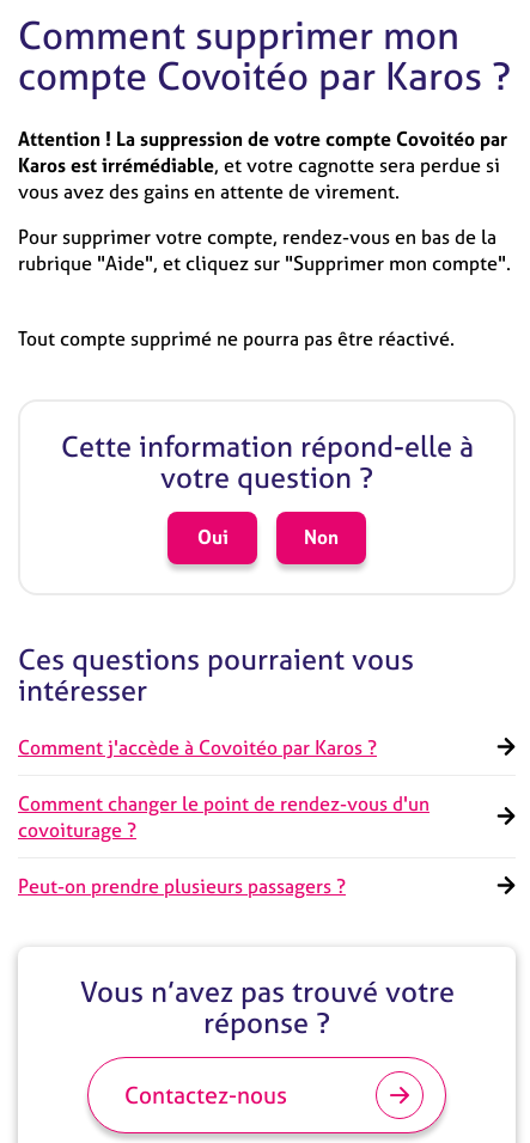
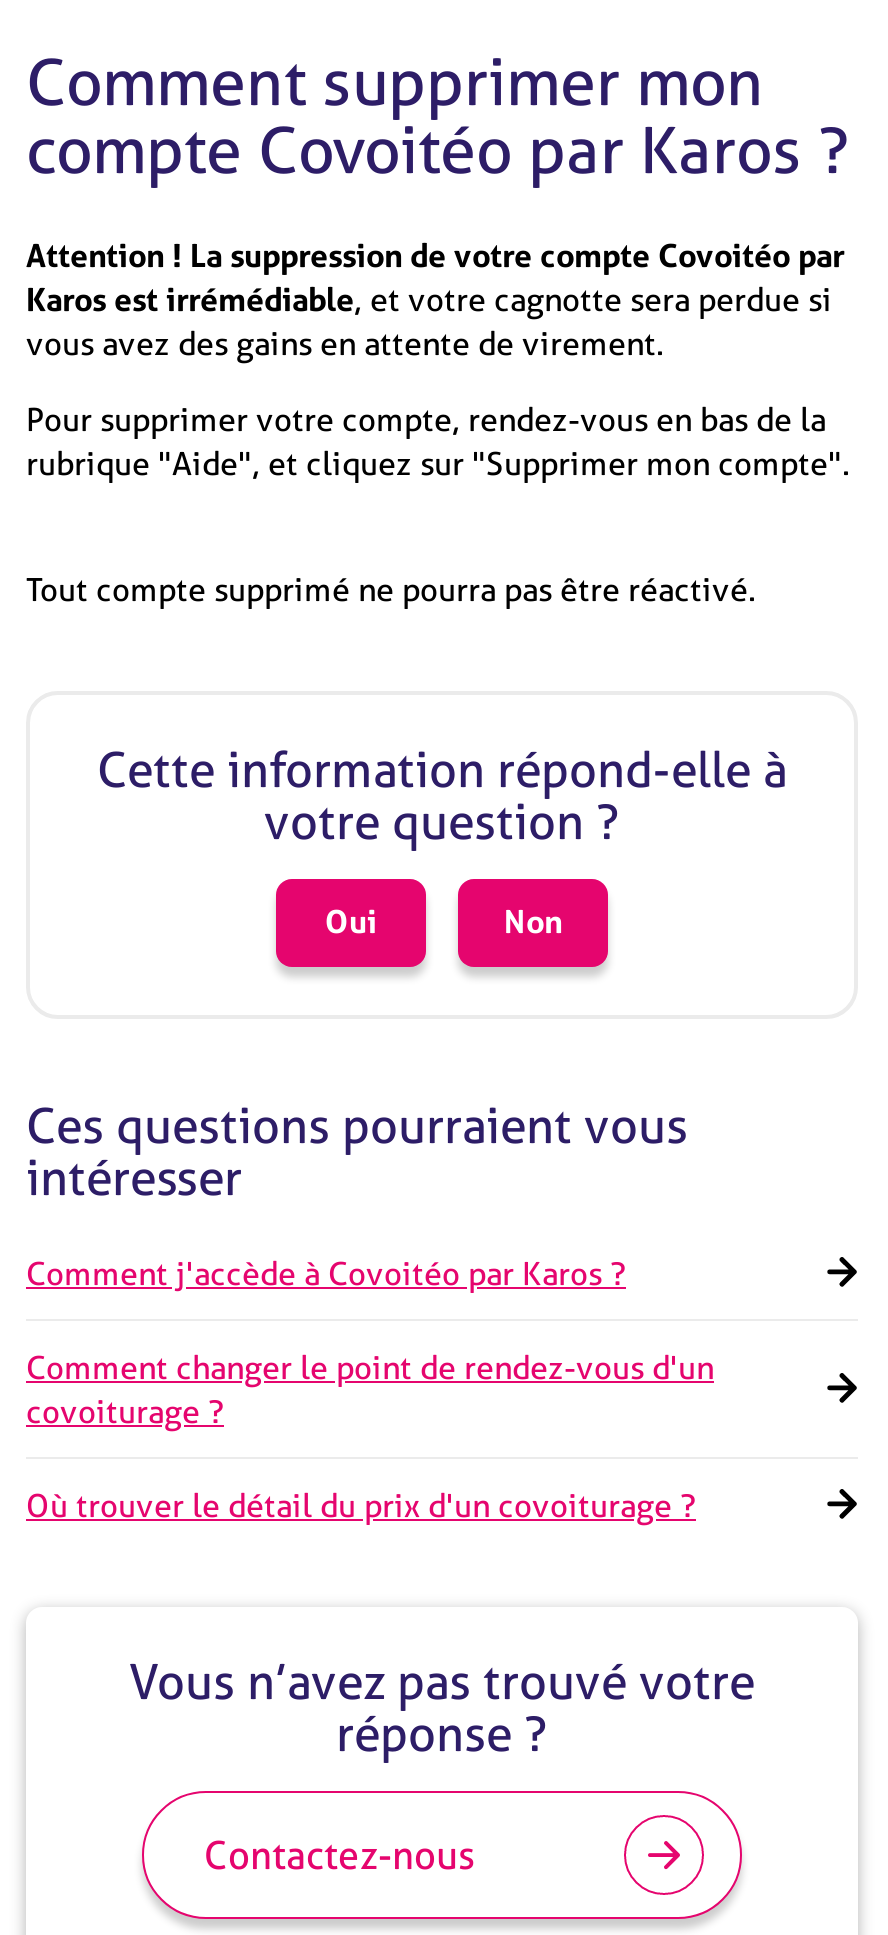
- Peut-on prendre plusieurs passagers ?
+ Où trouver le détail du prix d'un covoiturage ?
